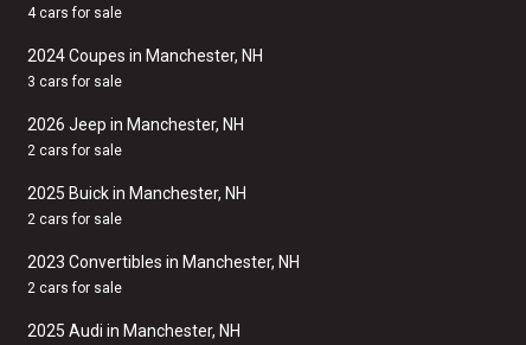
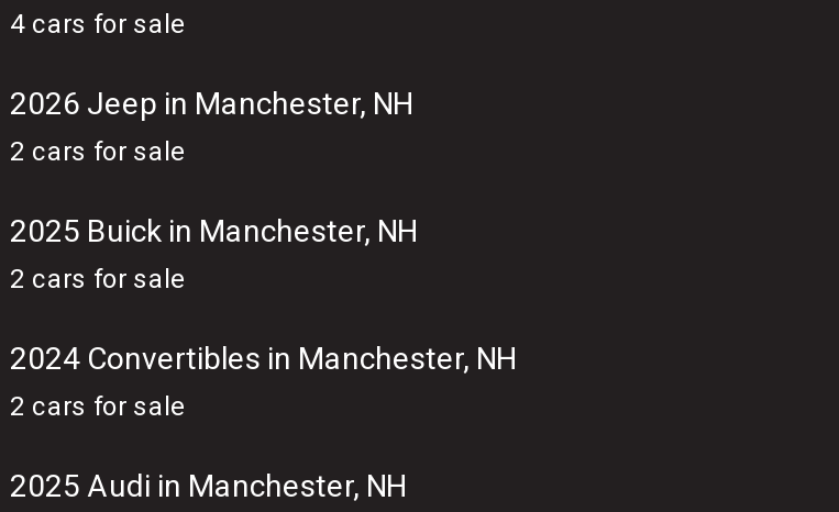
- 2024 Coupes in Manchester, NH
- 3 cars for sale

- 2023 Convertibles in Manchester, NH
+ 2024 Convertibles in Manchester, NH
